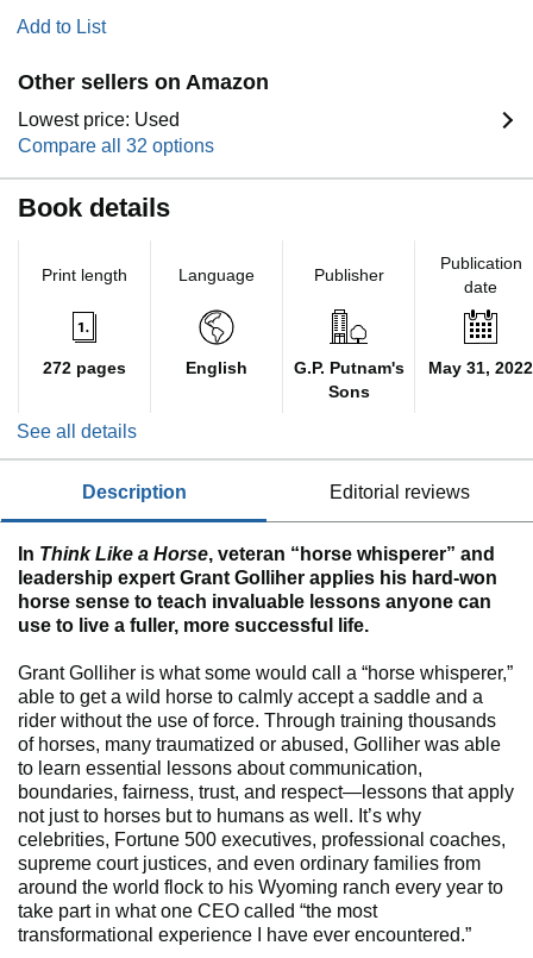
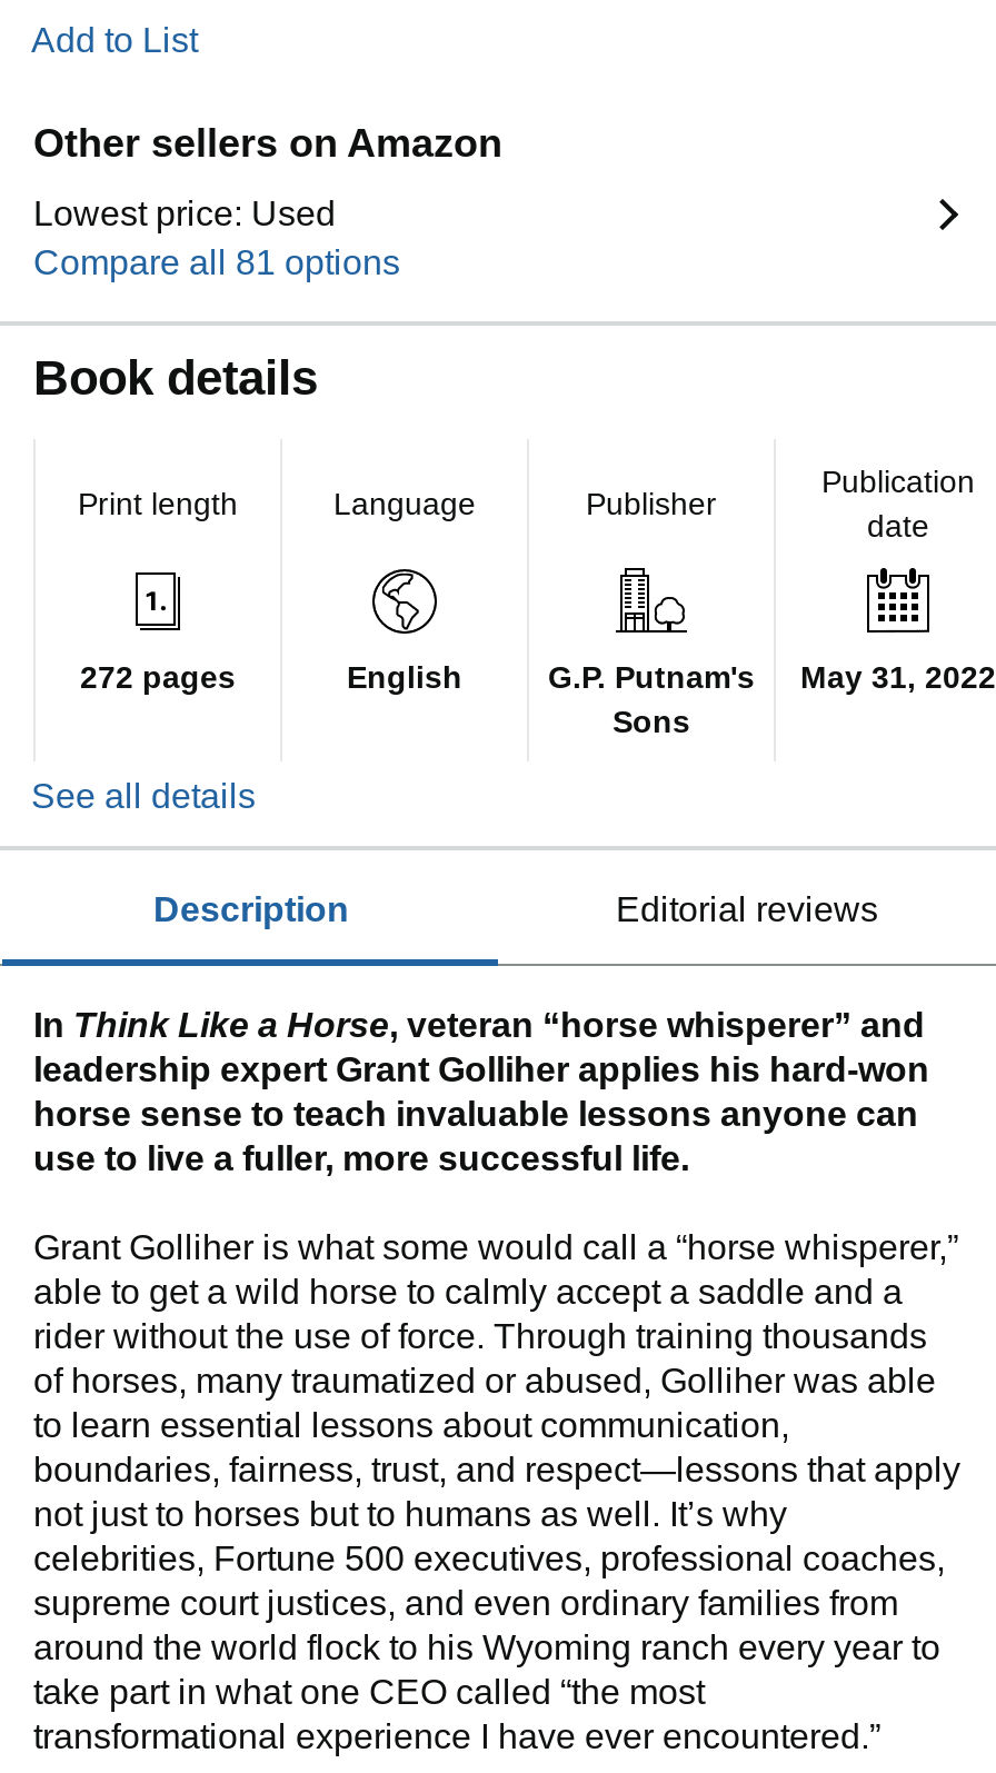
- Compare all 32 options
+ Compare all 81 options
